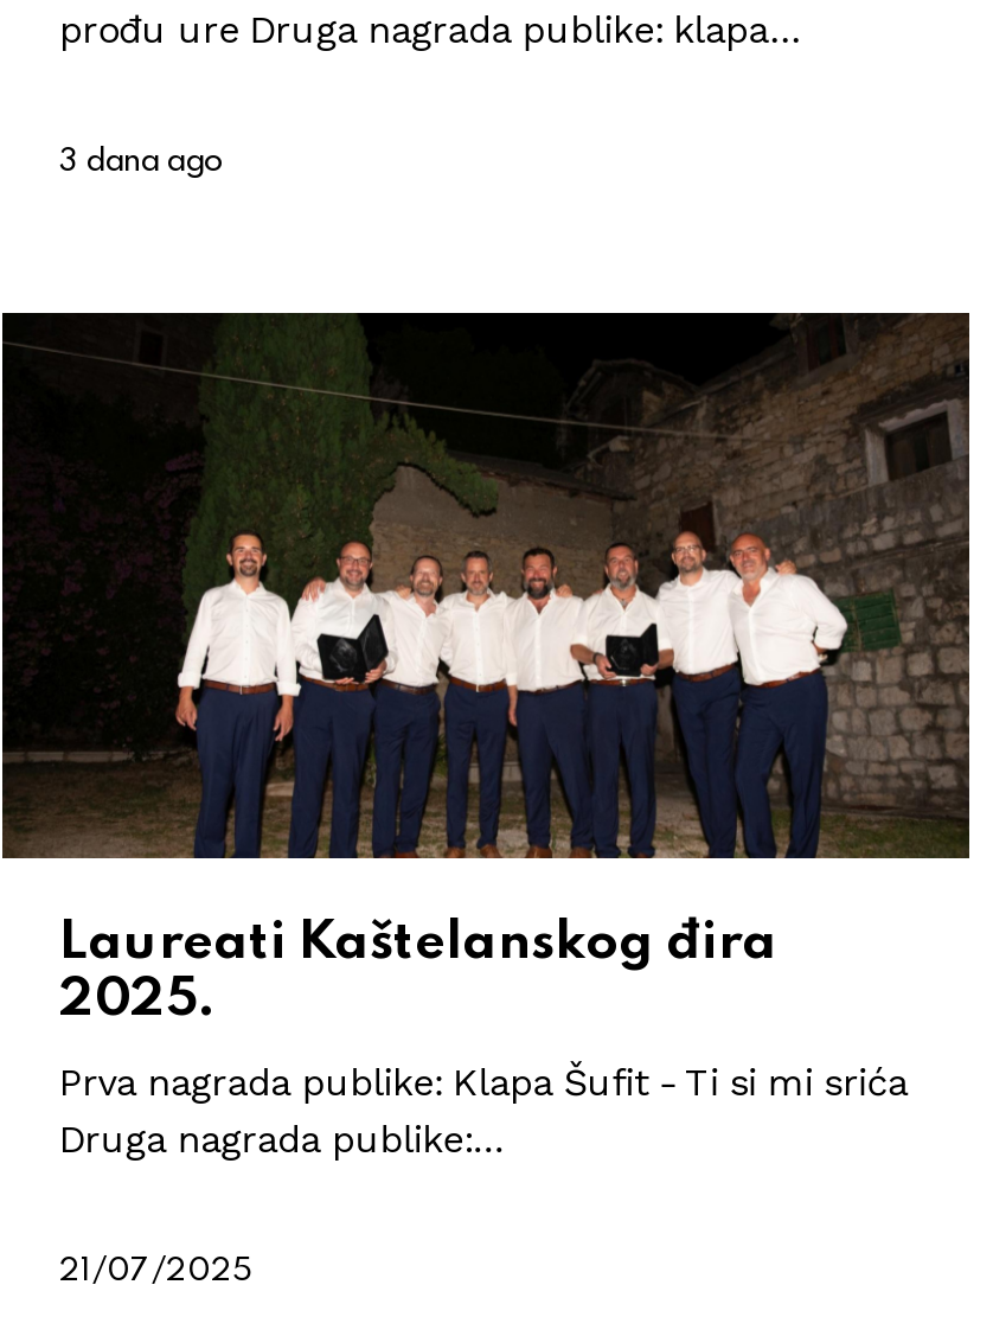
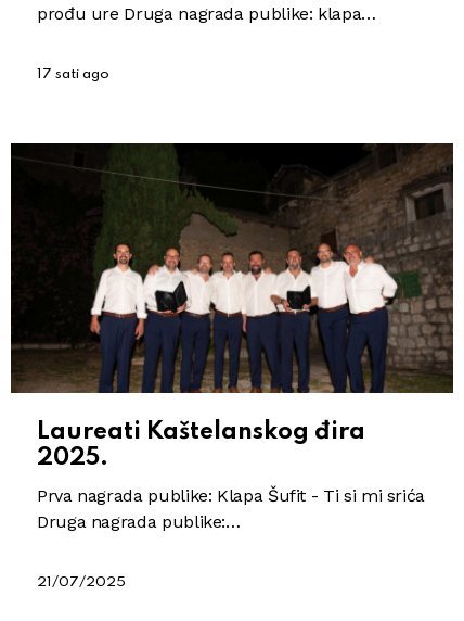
- 3 dana ago
+ 17 sati ago
